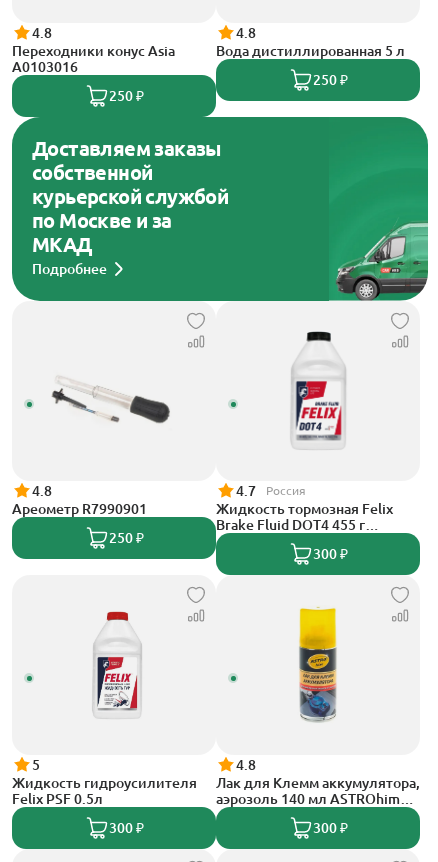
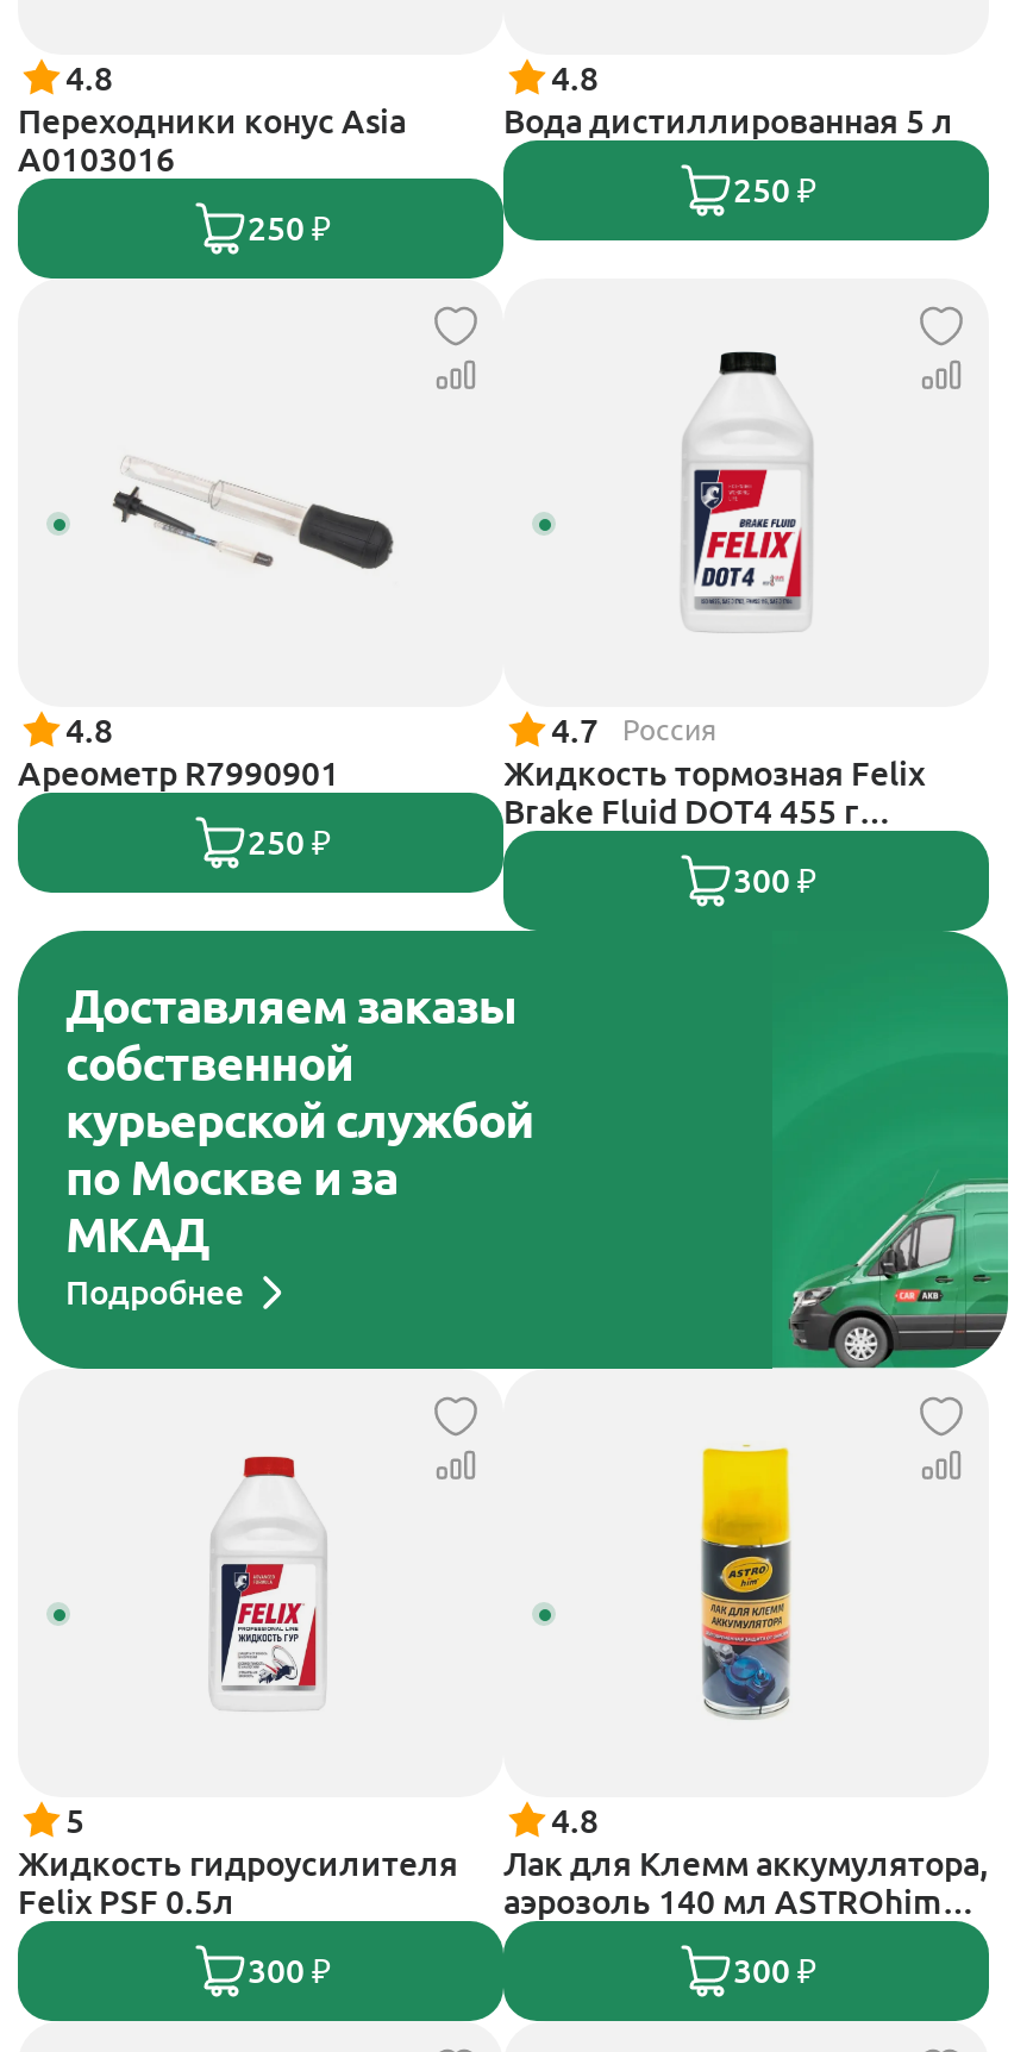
moved down: [image] | Доставляем заказы | собственной | курьерской службой | по Москве и за | МКАД | Подробнее

moved up: [image] | 4.8 | Ареометр R7990901 | ... | Brake Fluid DOT4 455 г | 300 ₽
